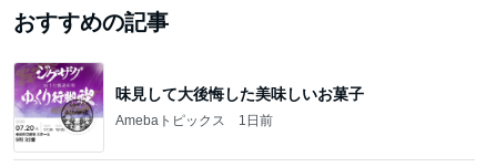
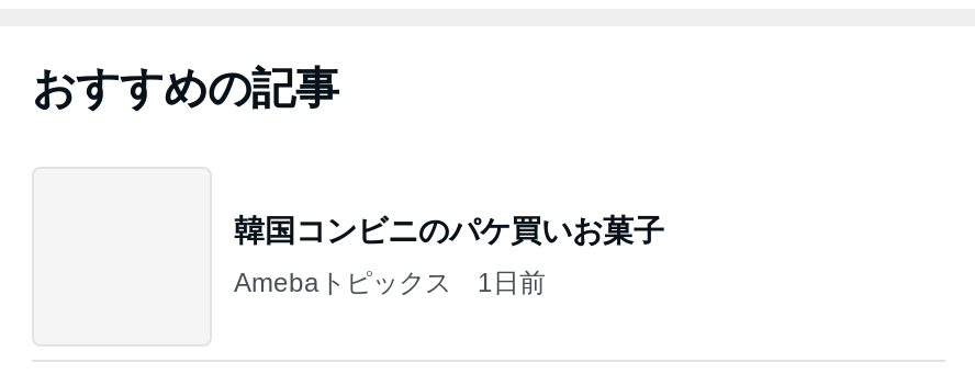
- [image]

- 味見して大後悔した美味しいお菓子
+ 韓国コンビニのパケ買いお菓子
